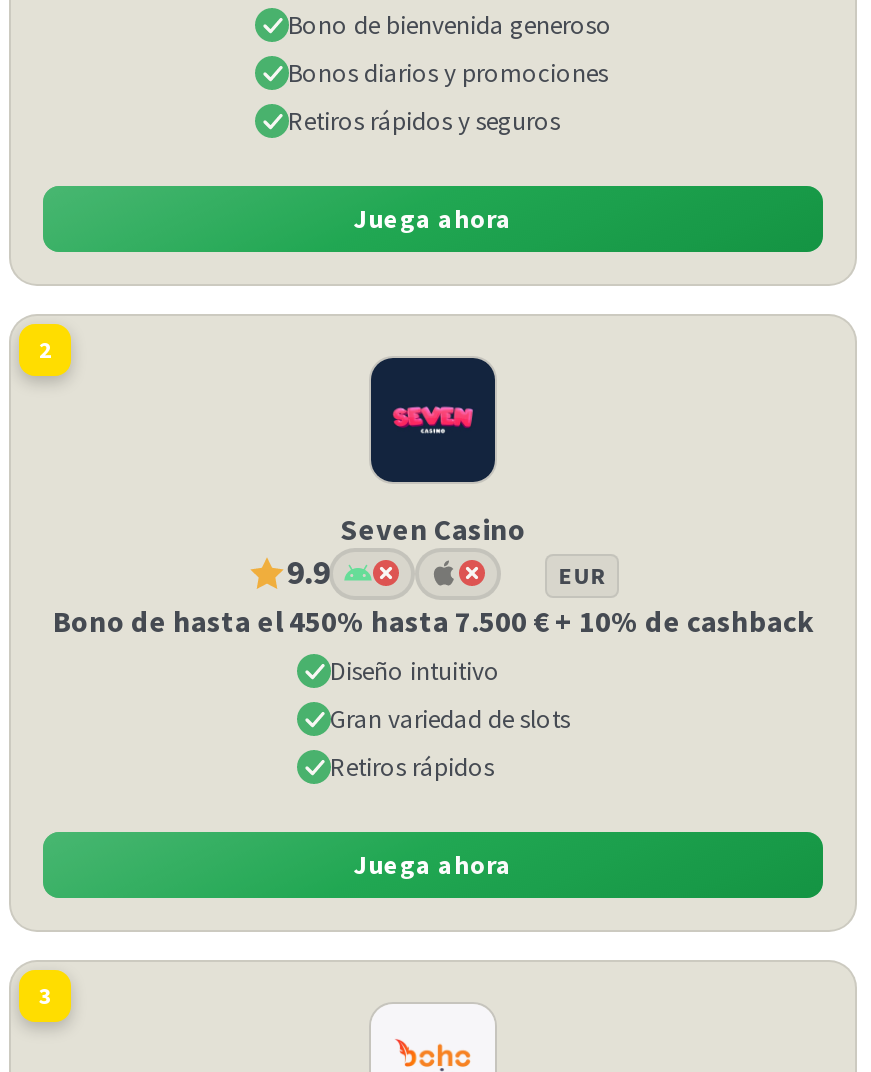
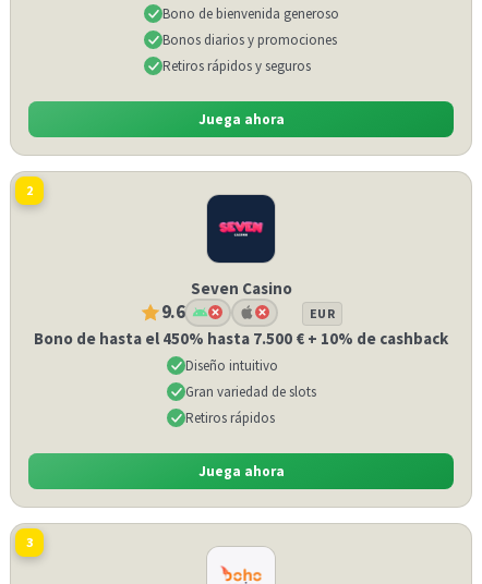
- 9.9
+ 9.6
